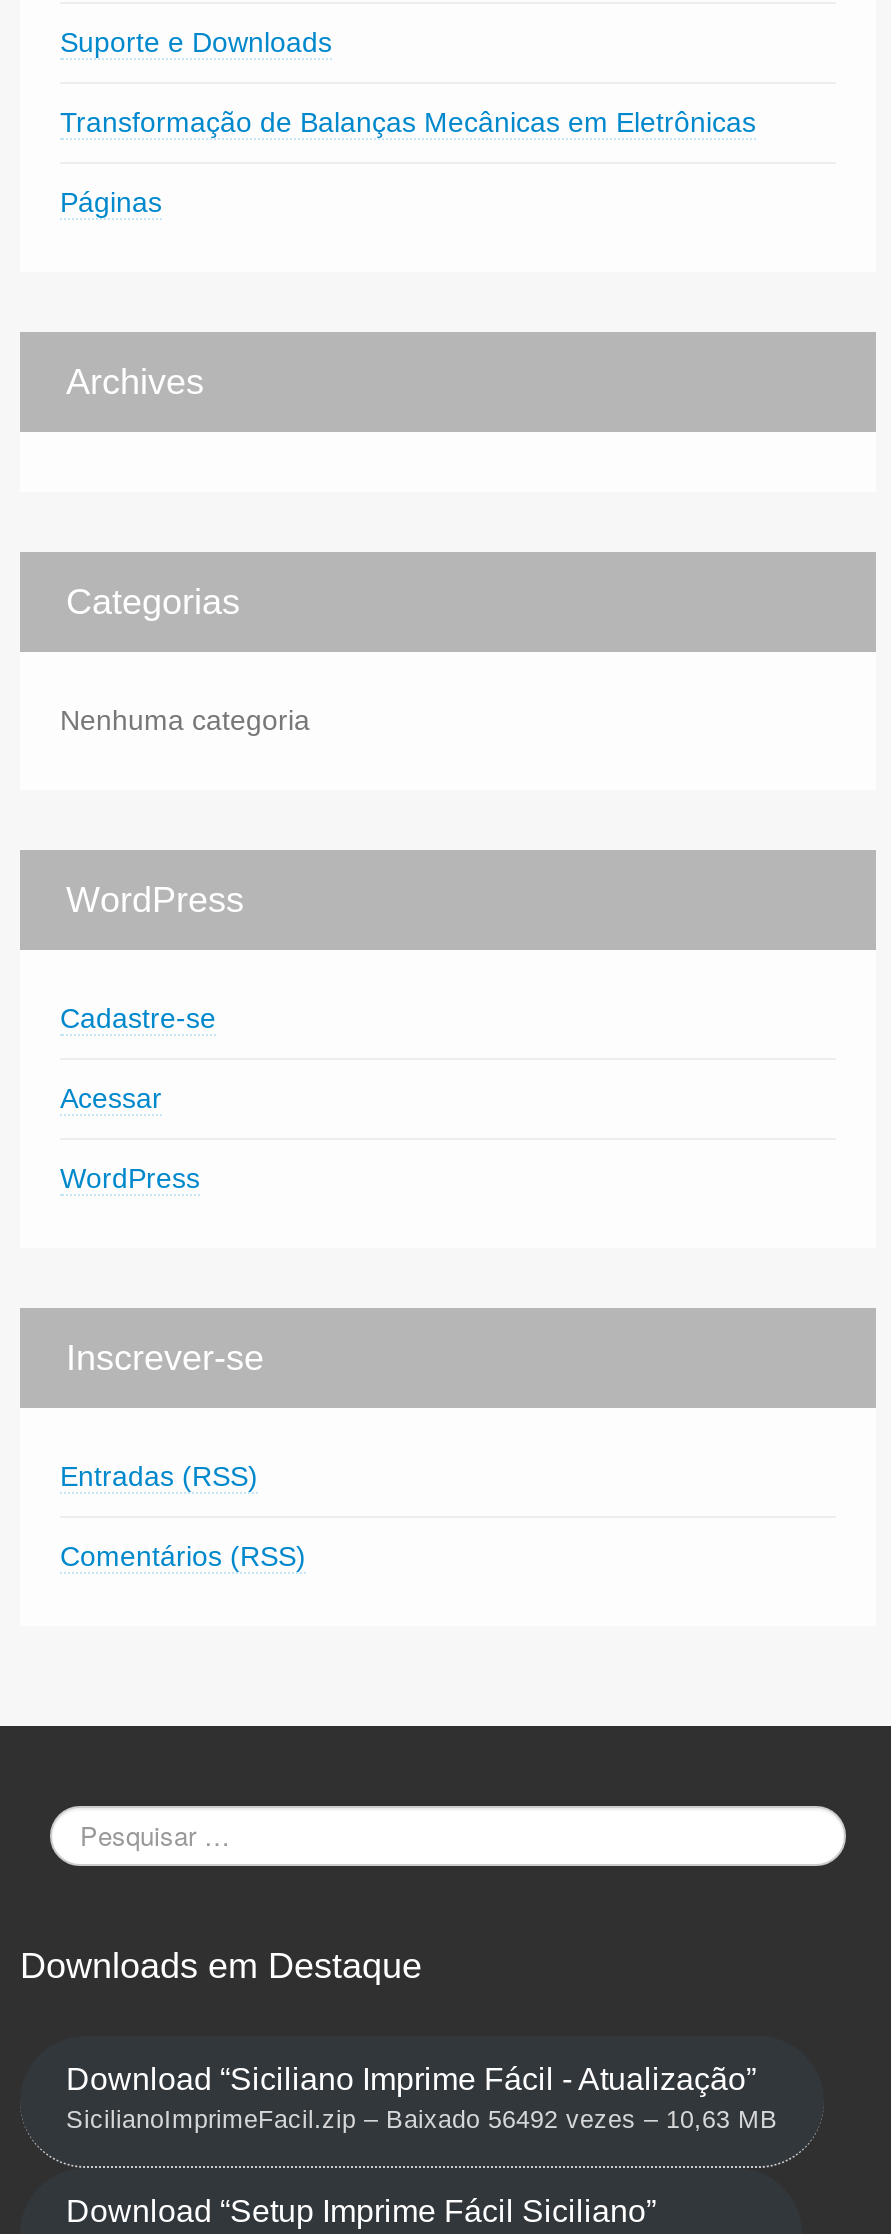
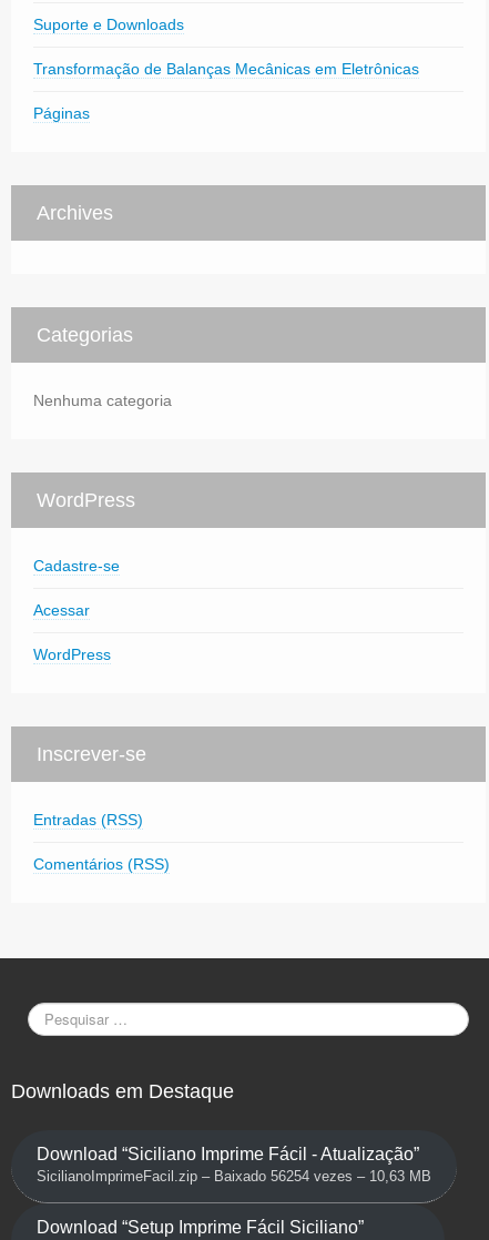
- SicilianoImprimeFacil.zip – Baixado 56492 vezes – 10,63 MB
+ SicilianoImprimeFacil.zip – Baixado 56254 vezes – 10,63 MB
